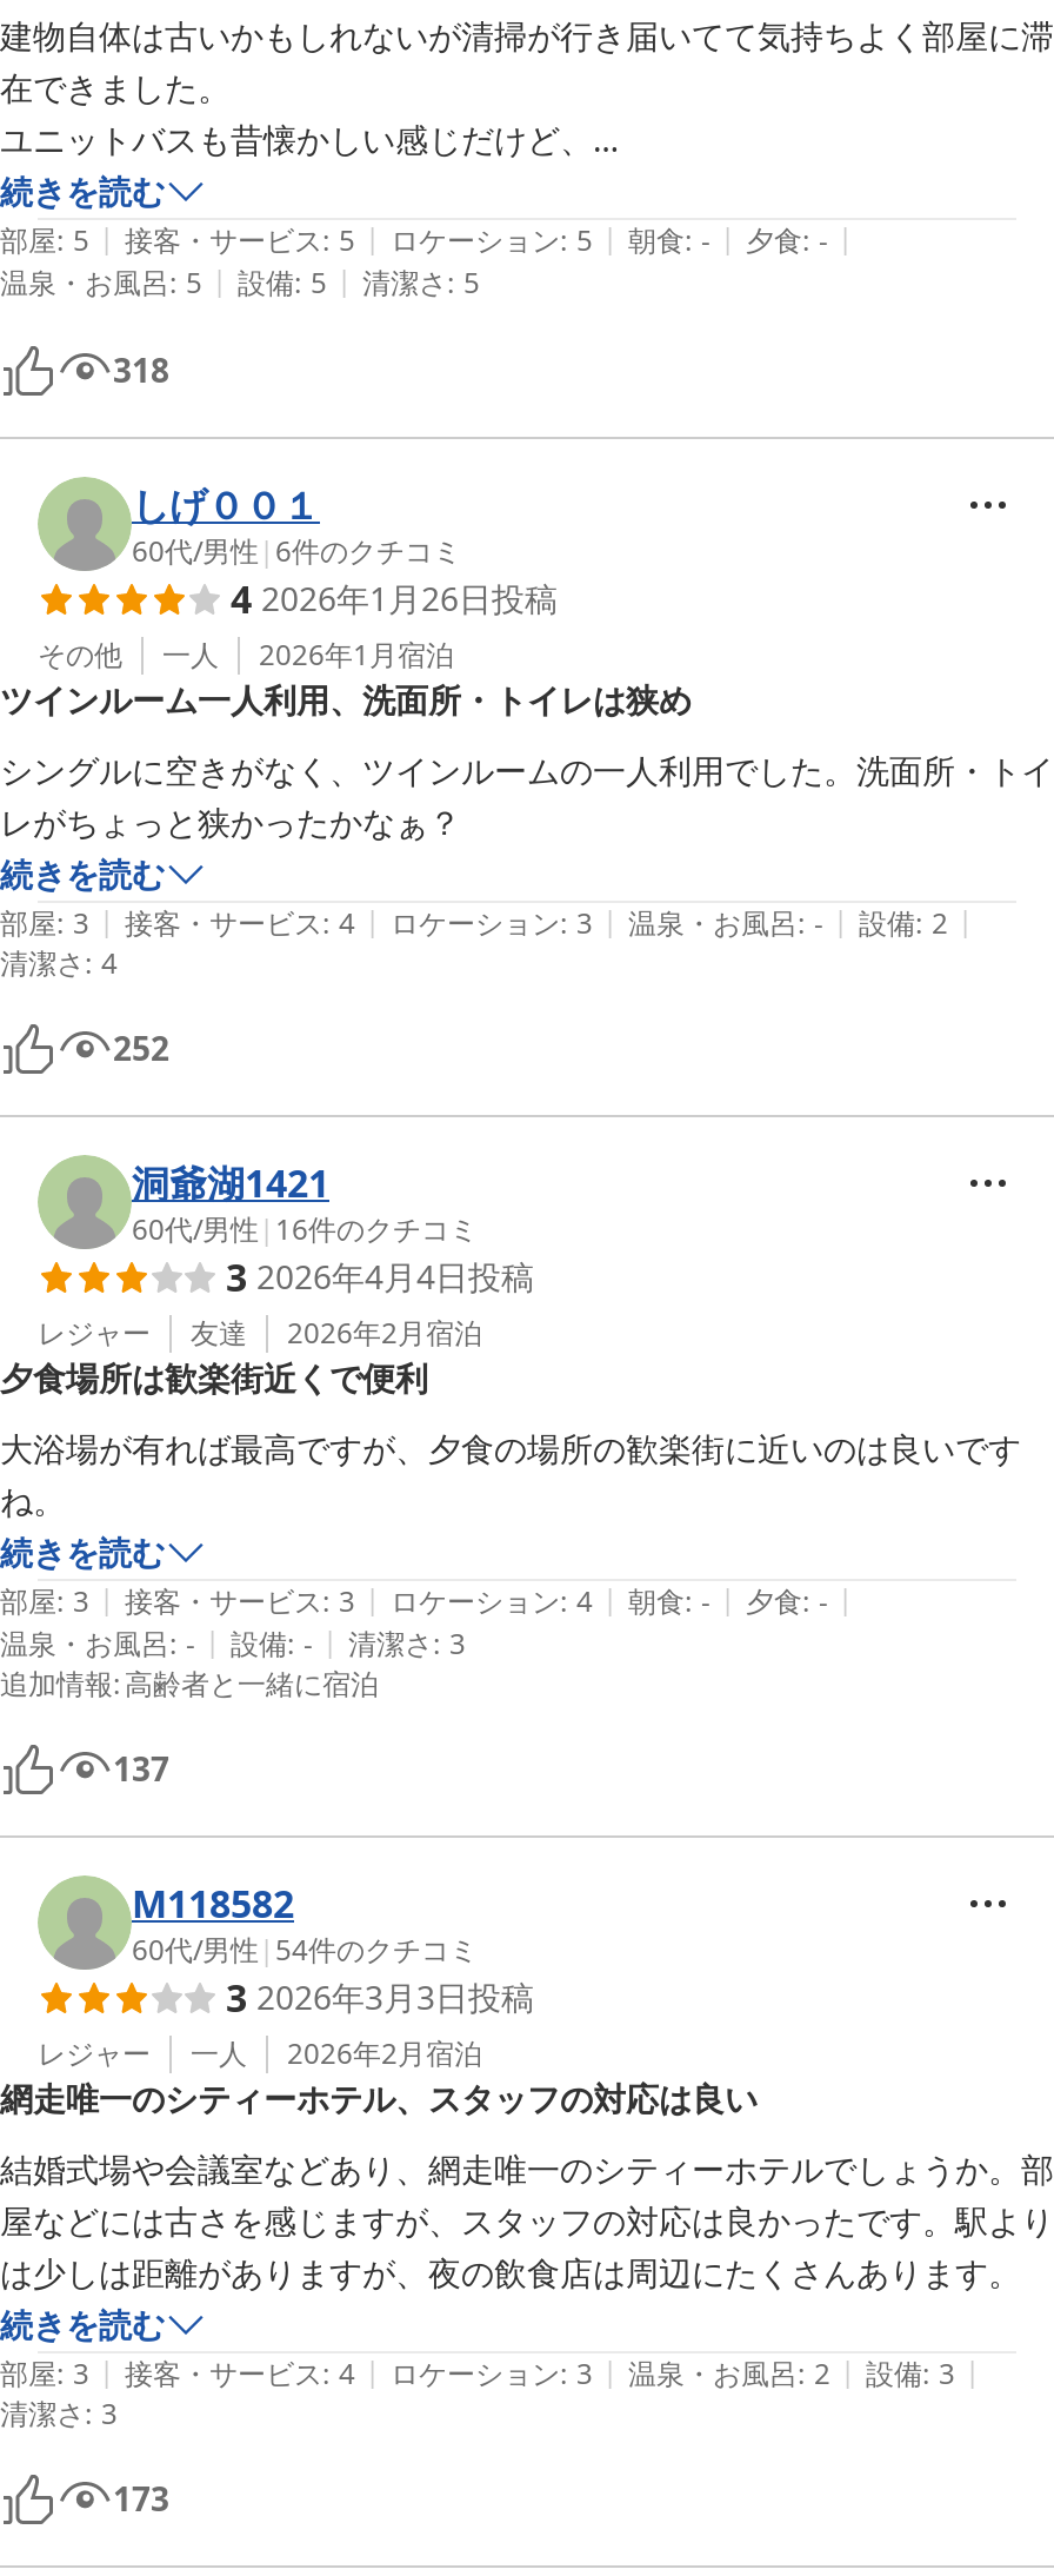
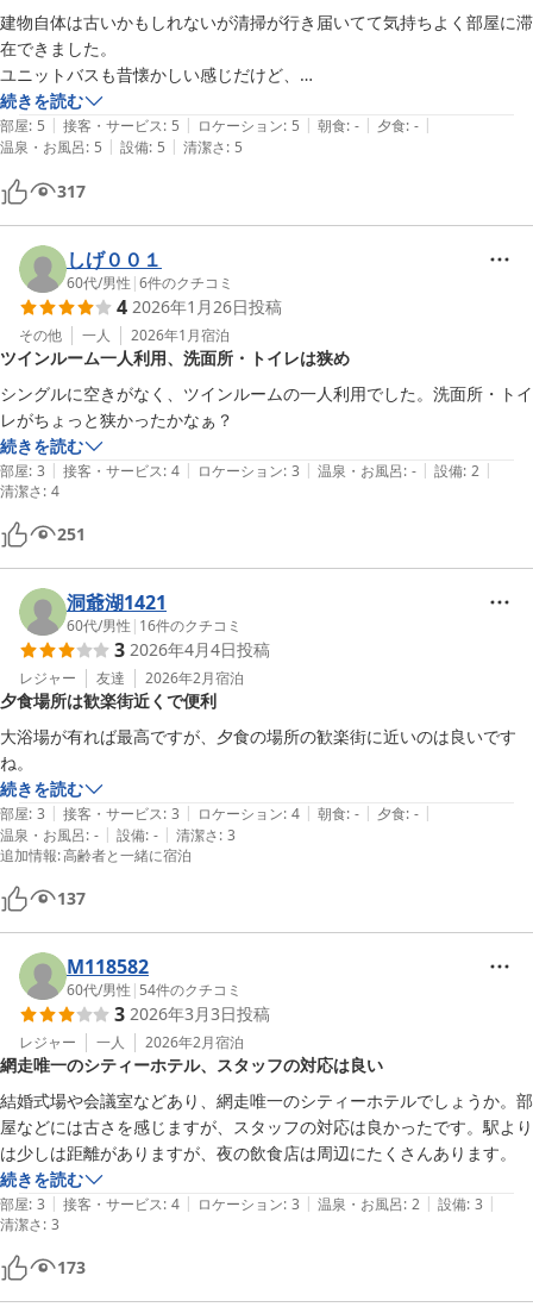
- 318
+ 317

- 252
+ 251
